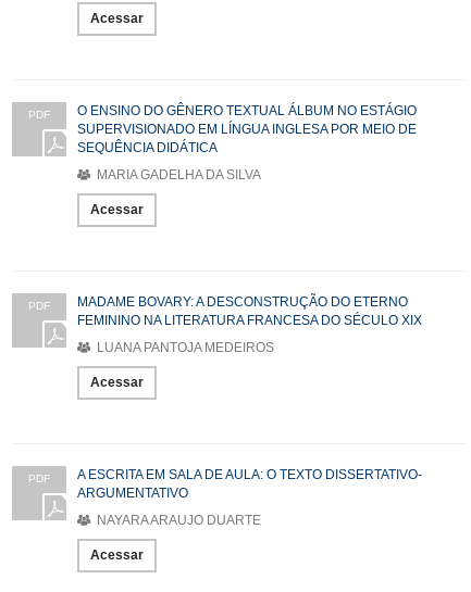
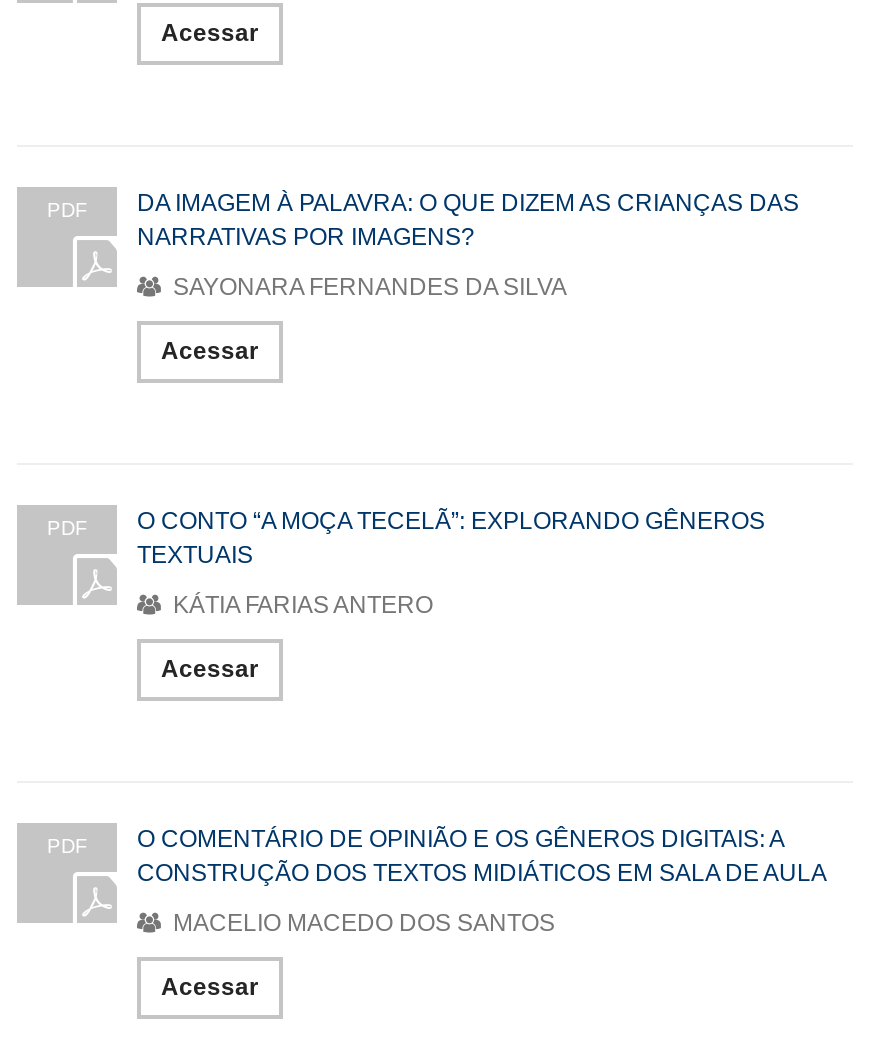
- O ENSINO DO GÊNERO TEXTUAL ÁLBUM NO ESTÁGIO
- SUPERVISIONADO EM LÍNGUA INGLESA POR MEIO DE
- SEQUÊNCIA DIDÁTICA
+ DA IMAGEM À PALAVRA: O QUE DIZEM AS CRIANÇAS DAS
+ NARRATIVAS POR IMAGENS?

- MARIA GADELHA DA SILVA
+ SAYONARA FERNANDES DA SILVA

- MADAME BOVARY: A DESCONSTRUÇÃO DO ETERNO
- FEMININO NA LITERATURA FRANCESA DO SÉCULO XIX
+ O CONTO “A MOÇA TECELÃ”: EXPLORANDO GÊNEROS
+ TEXTUAIS

- LUANA PANTOJA MEDEIROS
+ KÁTIA FARIAS ANTERO

- A ESCRITA EM SALA DE AULA: O TEXTO DISSERTATIVO-
- ARGUMENTATIVO
+ O COMENTÁRIO DE OPINIÃO E OS GÊNEROS DIGITAIS: A
+ CONSTRUÇÃO DOS TEXTOS MIDIÁTICOS EM SALA DE AULA

- NAYARA ARAUJO DUARTE
+ MACELIO MACEDO DOS SANTOS
